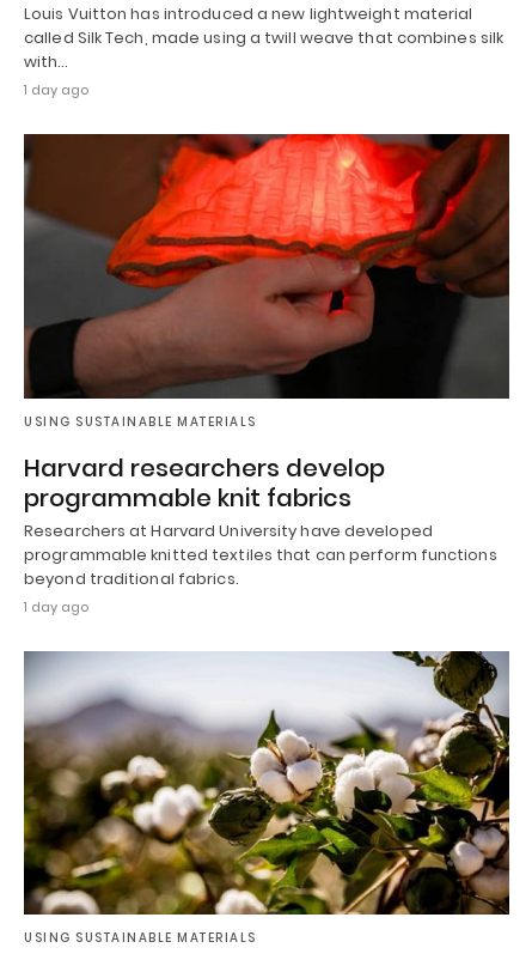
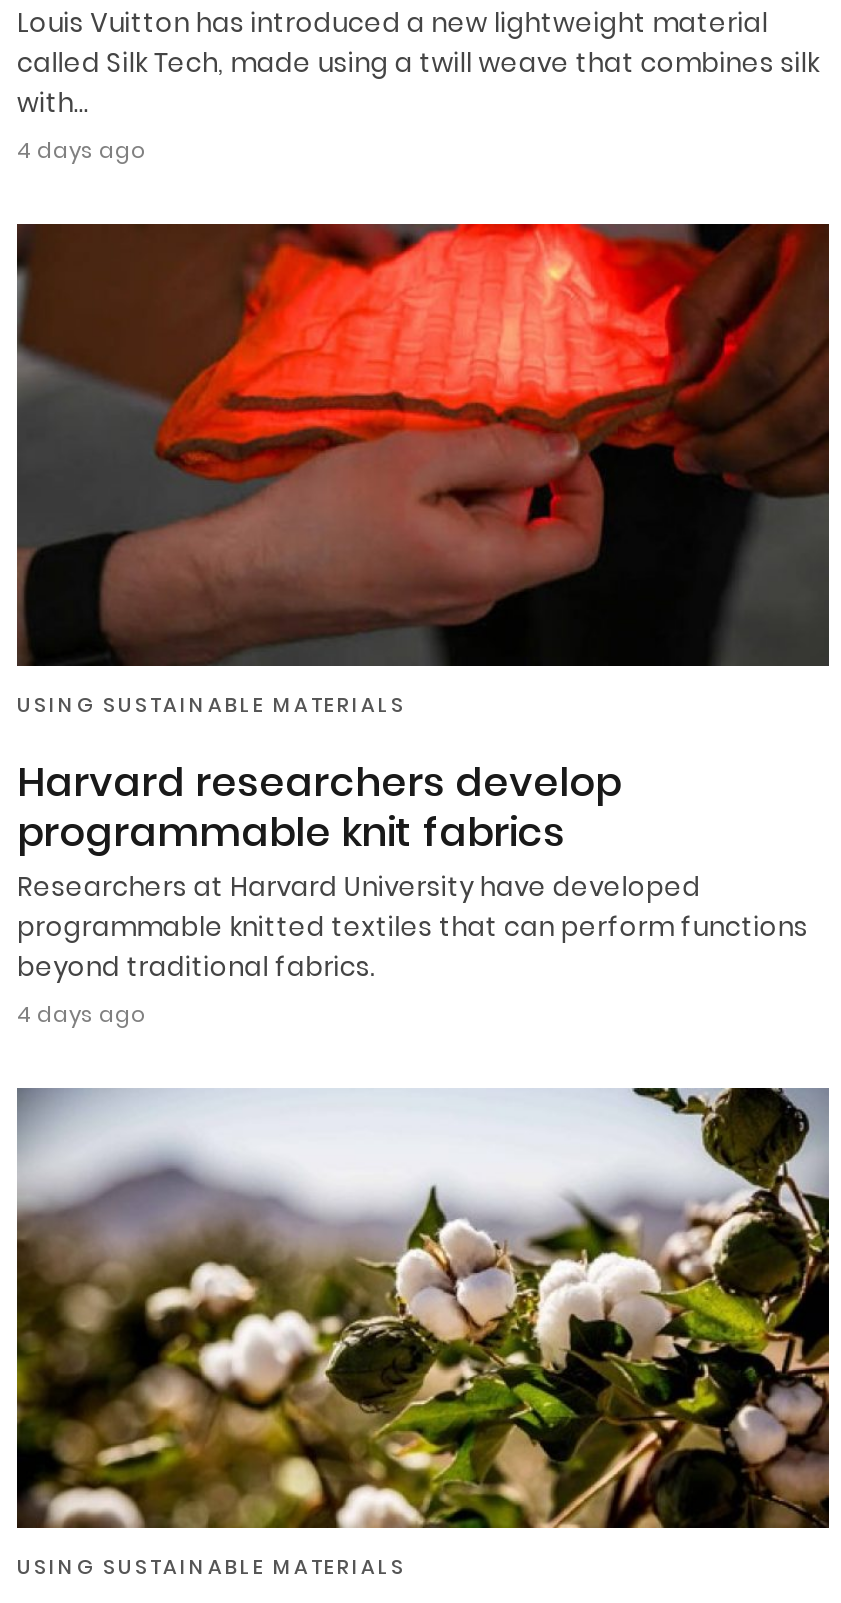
- 1 day ago
+ 4 days ago

- 1 day ago
+ 4 days ago
